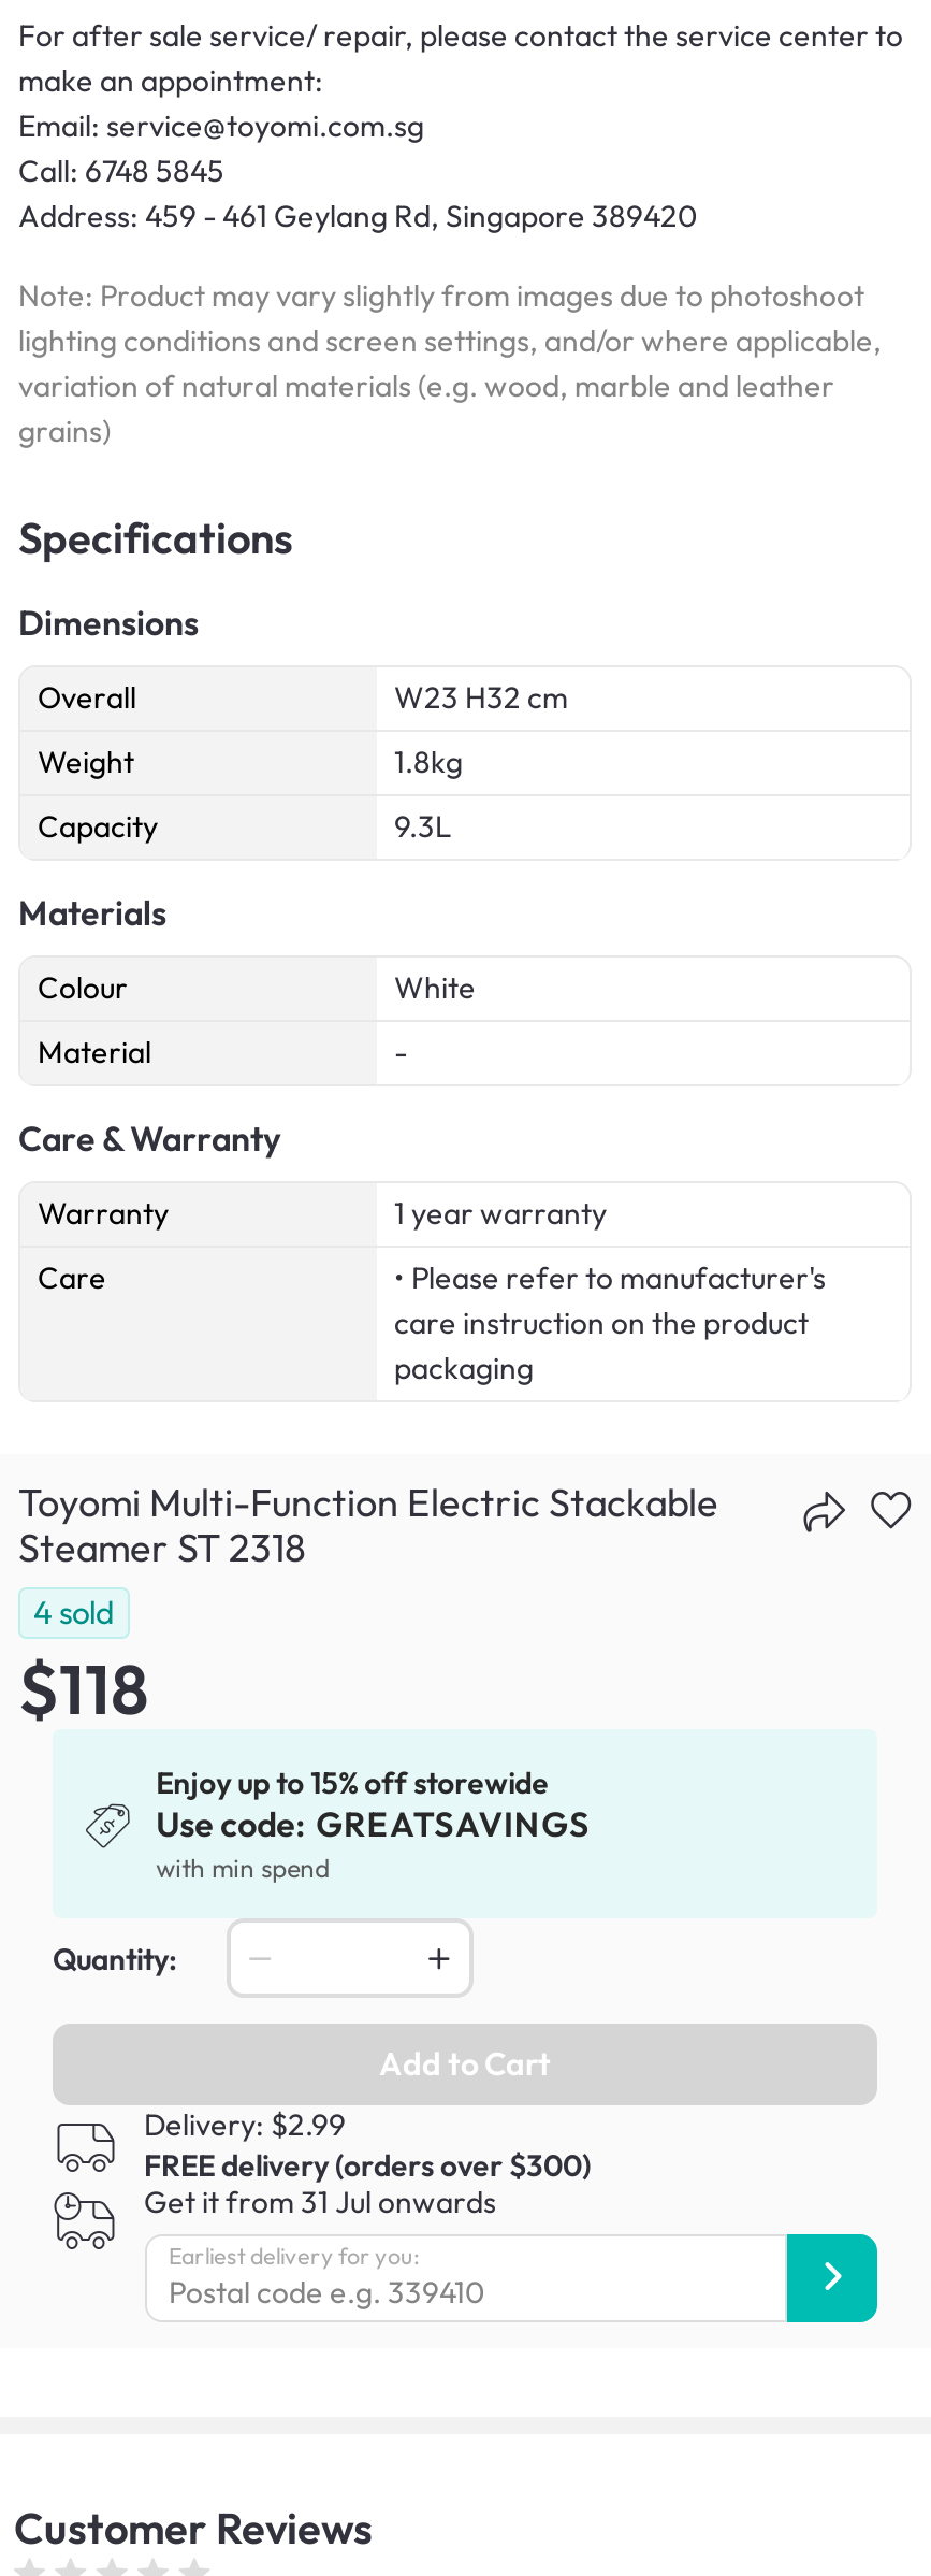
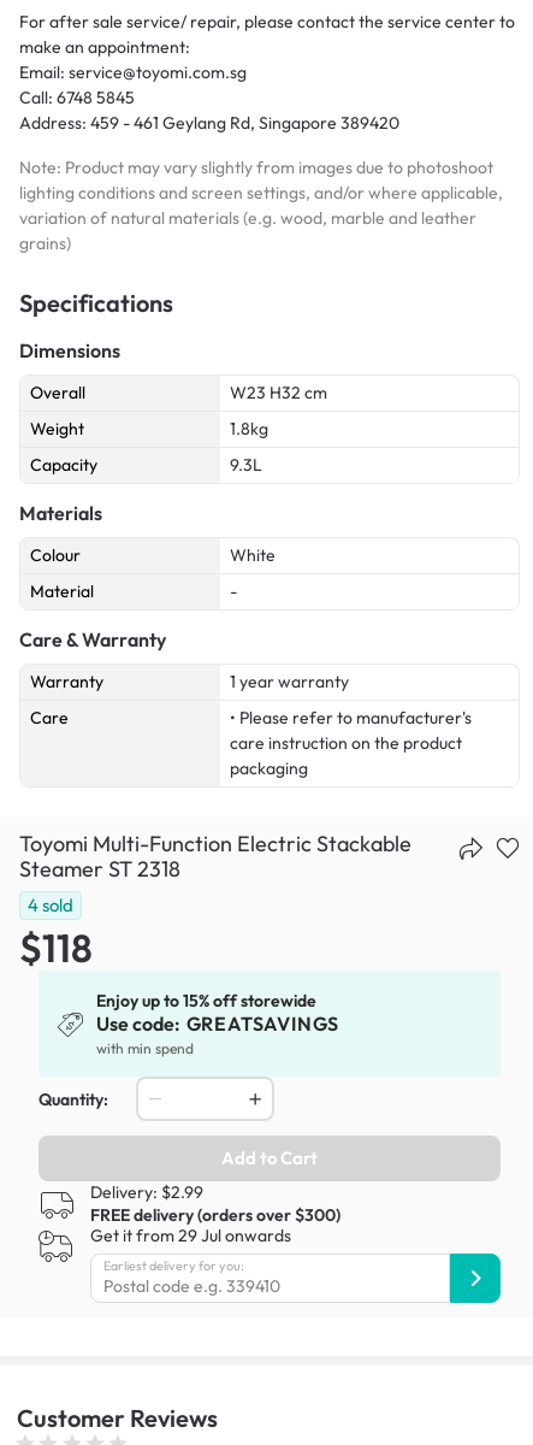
- Get it from 31 Jul onwards
+ Get it from 29 Jul onwards
